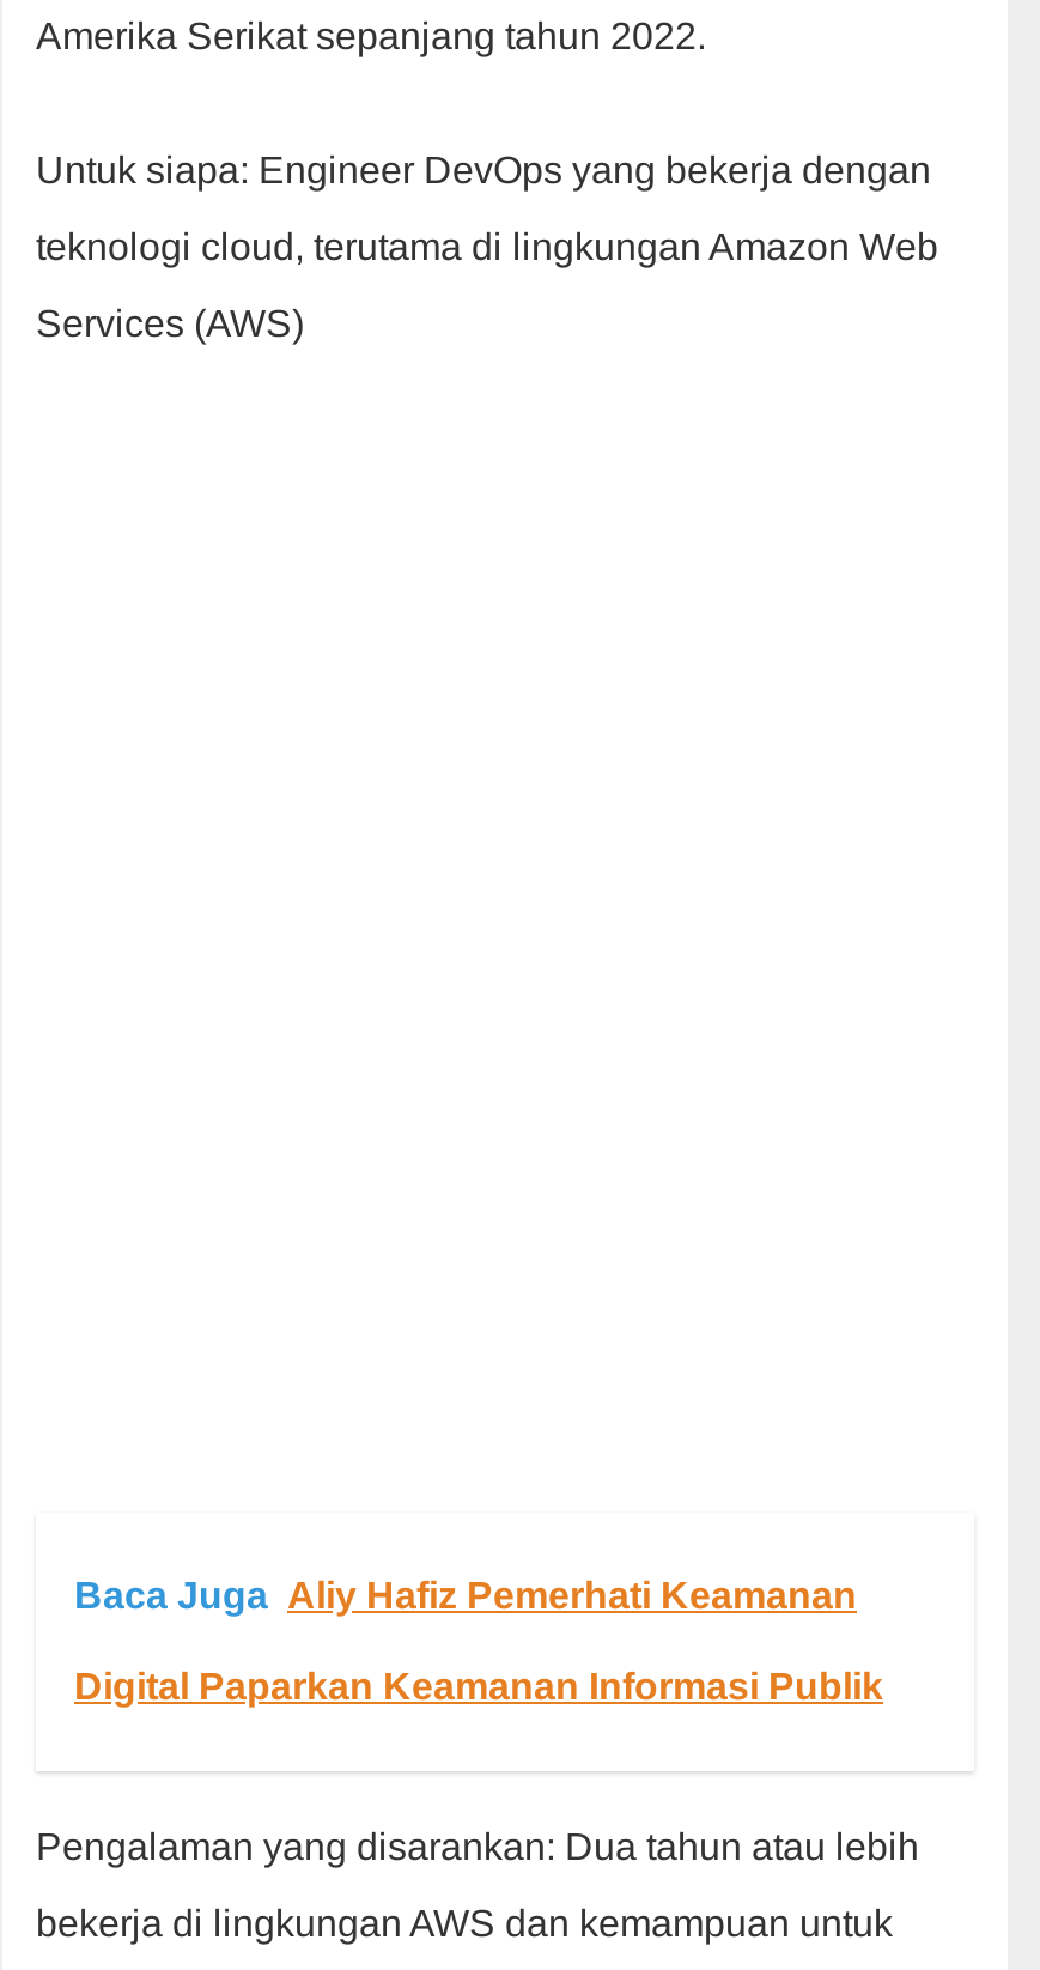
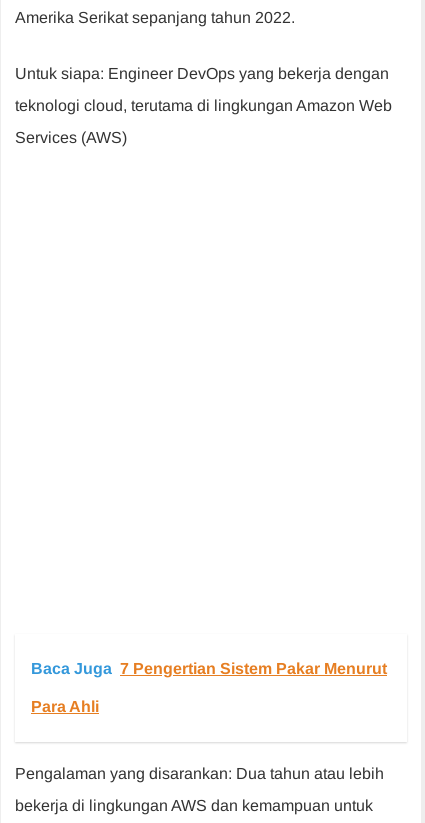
- Baca Juga Aliy Hafiz Pemerhati Keamanan
+ Baca Juga 7 Pengertian Sistem Pakar Menurut

- Digital Paparkan Keamanan Informasi Publik
+ Para Ahli
